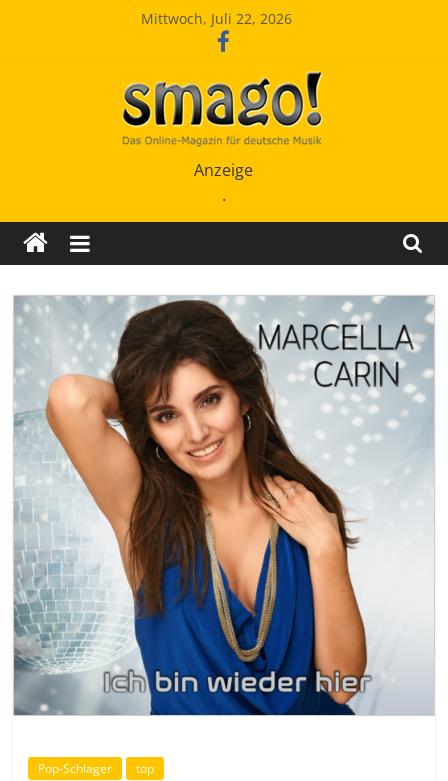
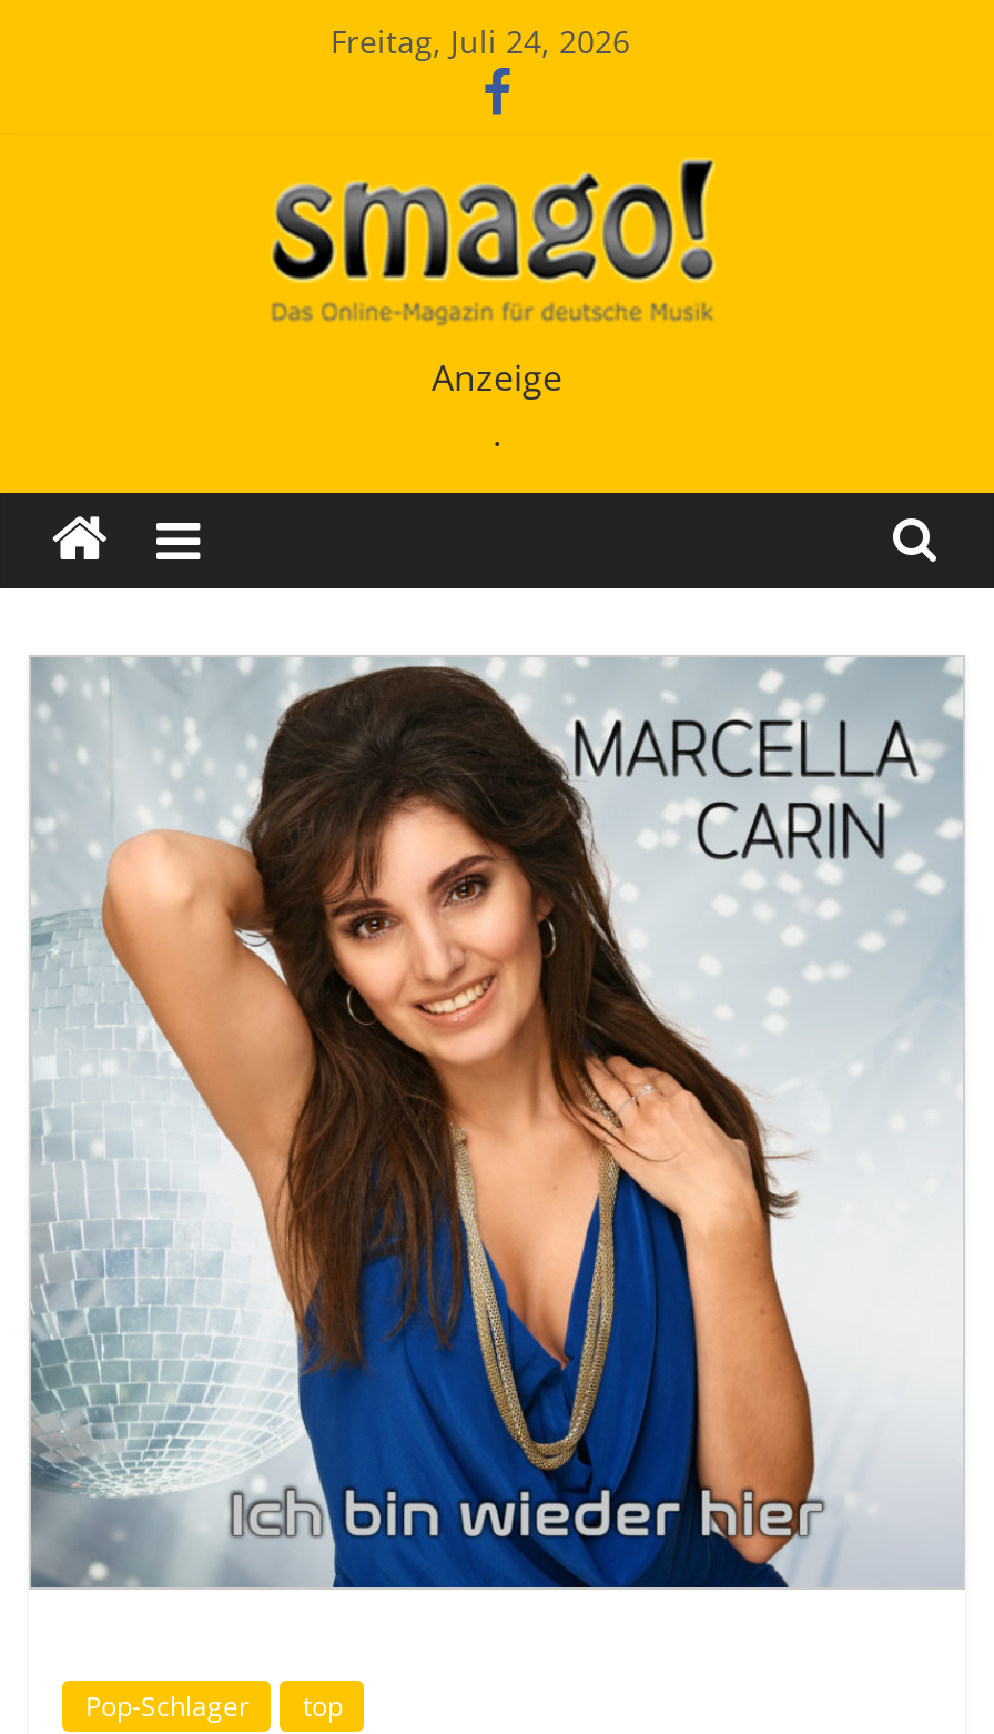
- Mittwoch, Juli 22, 2026
+ Freitag, Juli 24, 2026
